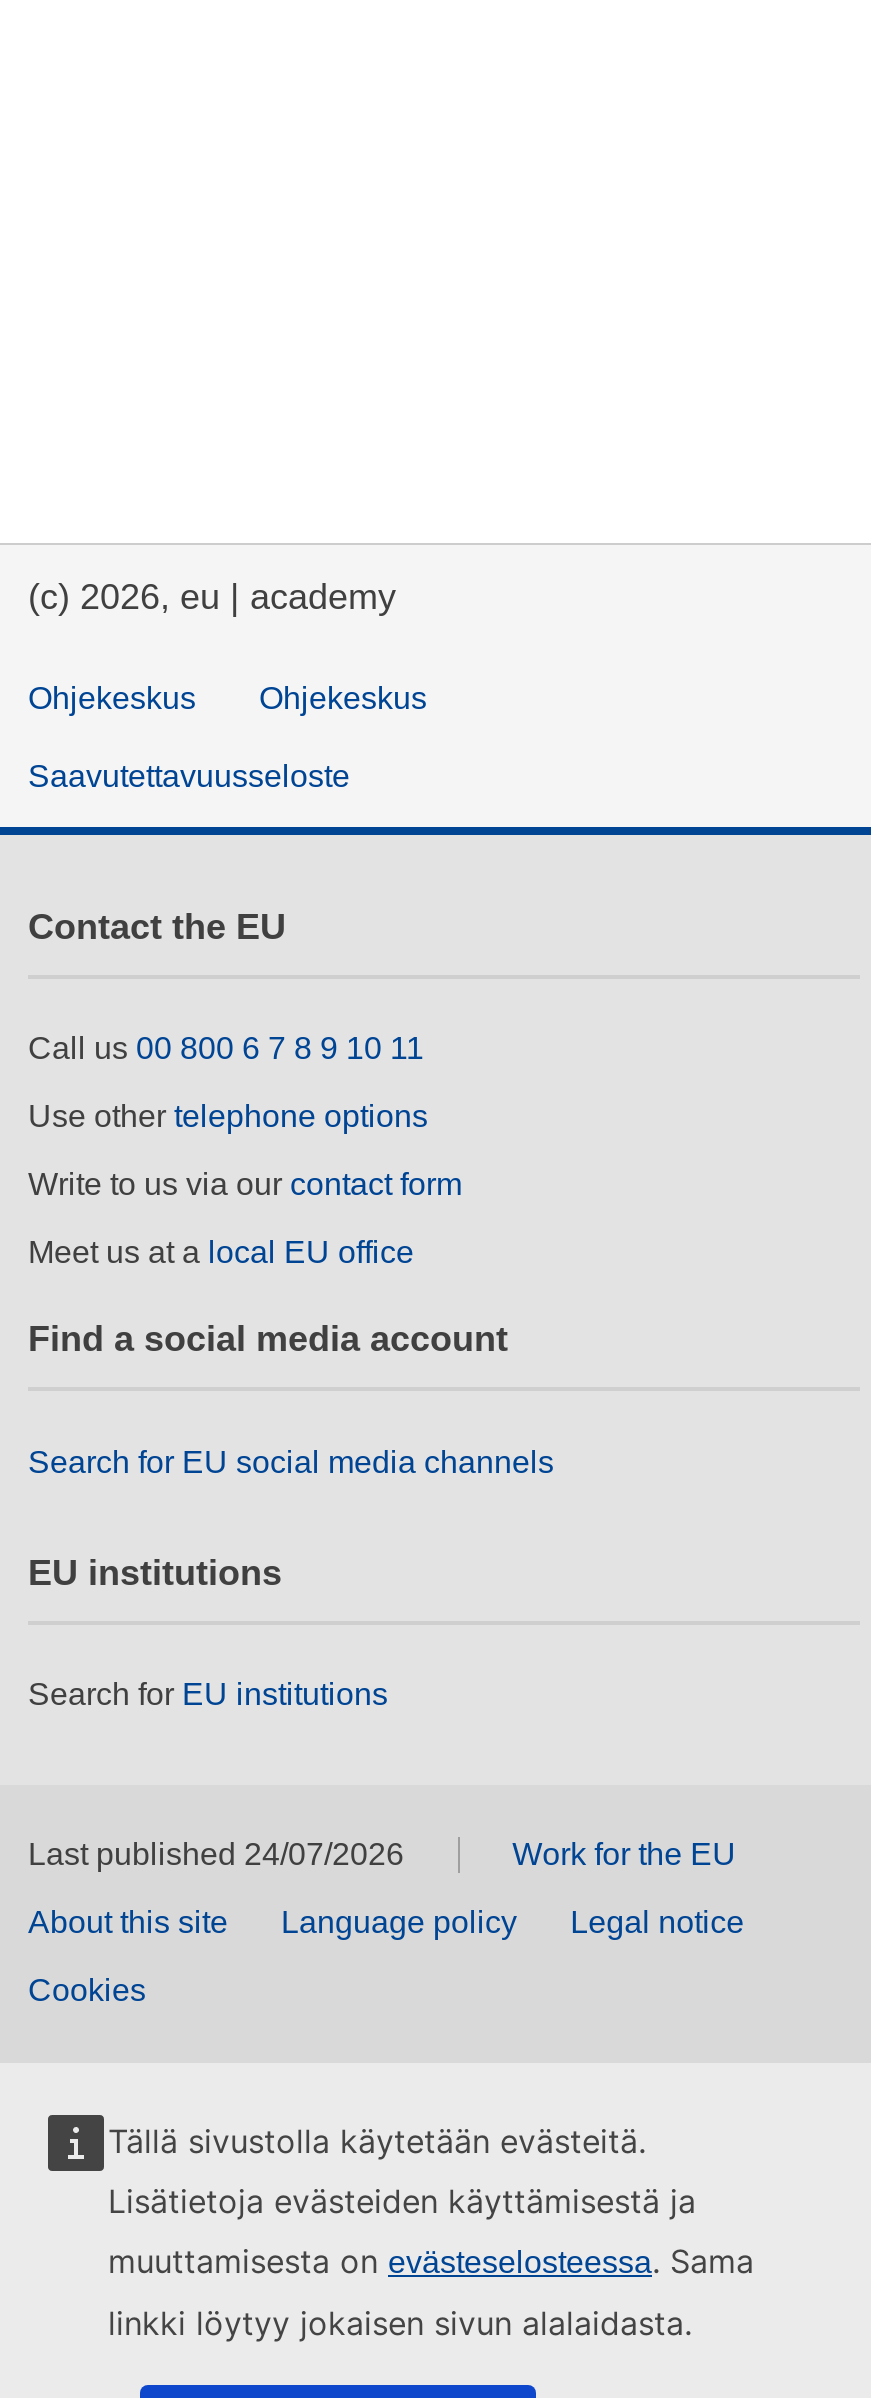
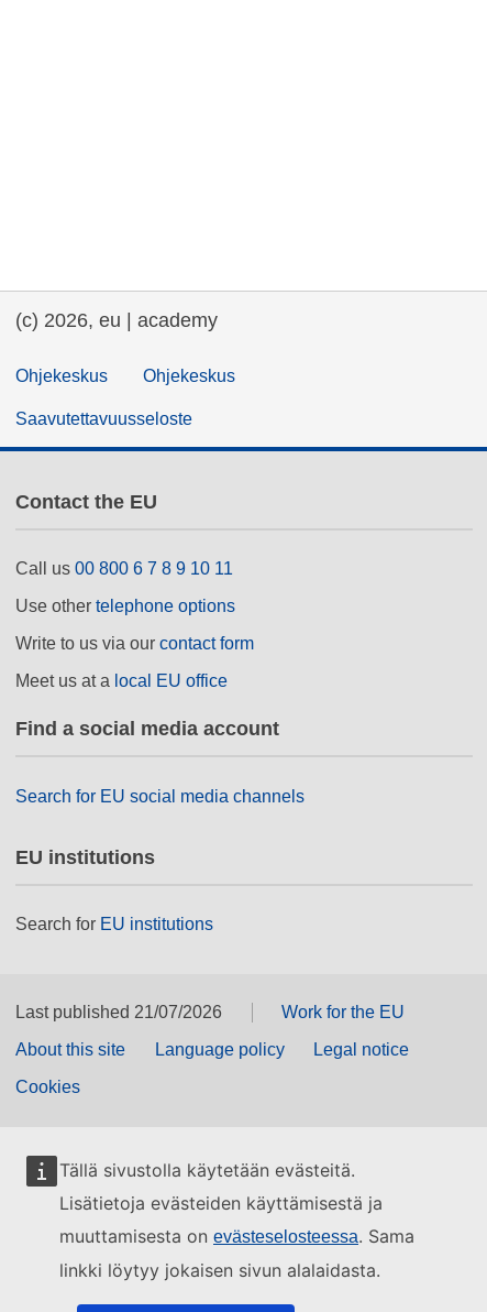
- Last published 24/07/2026
+ Last published 21/07/2026
